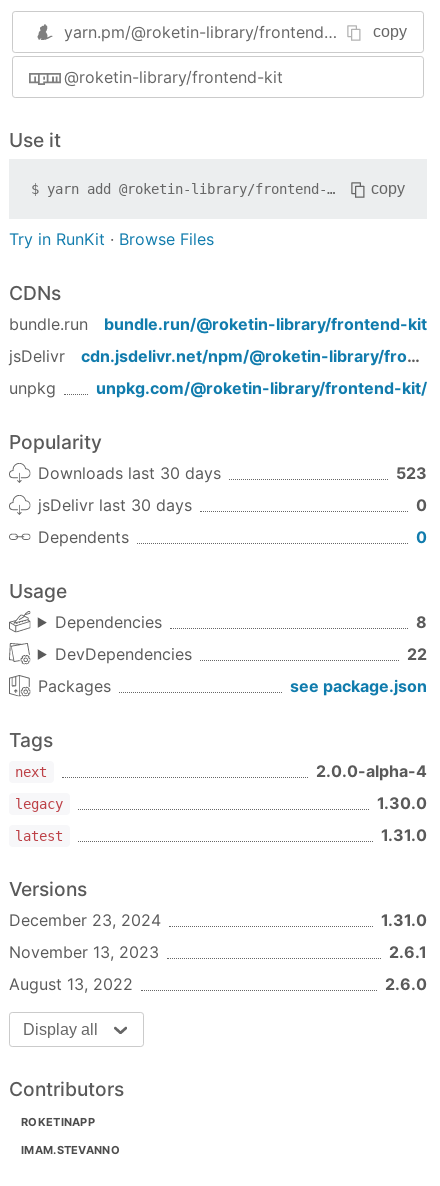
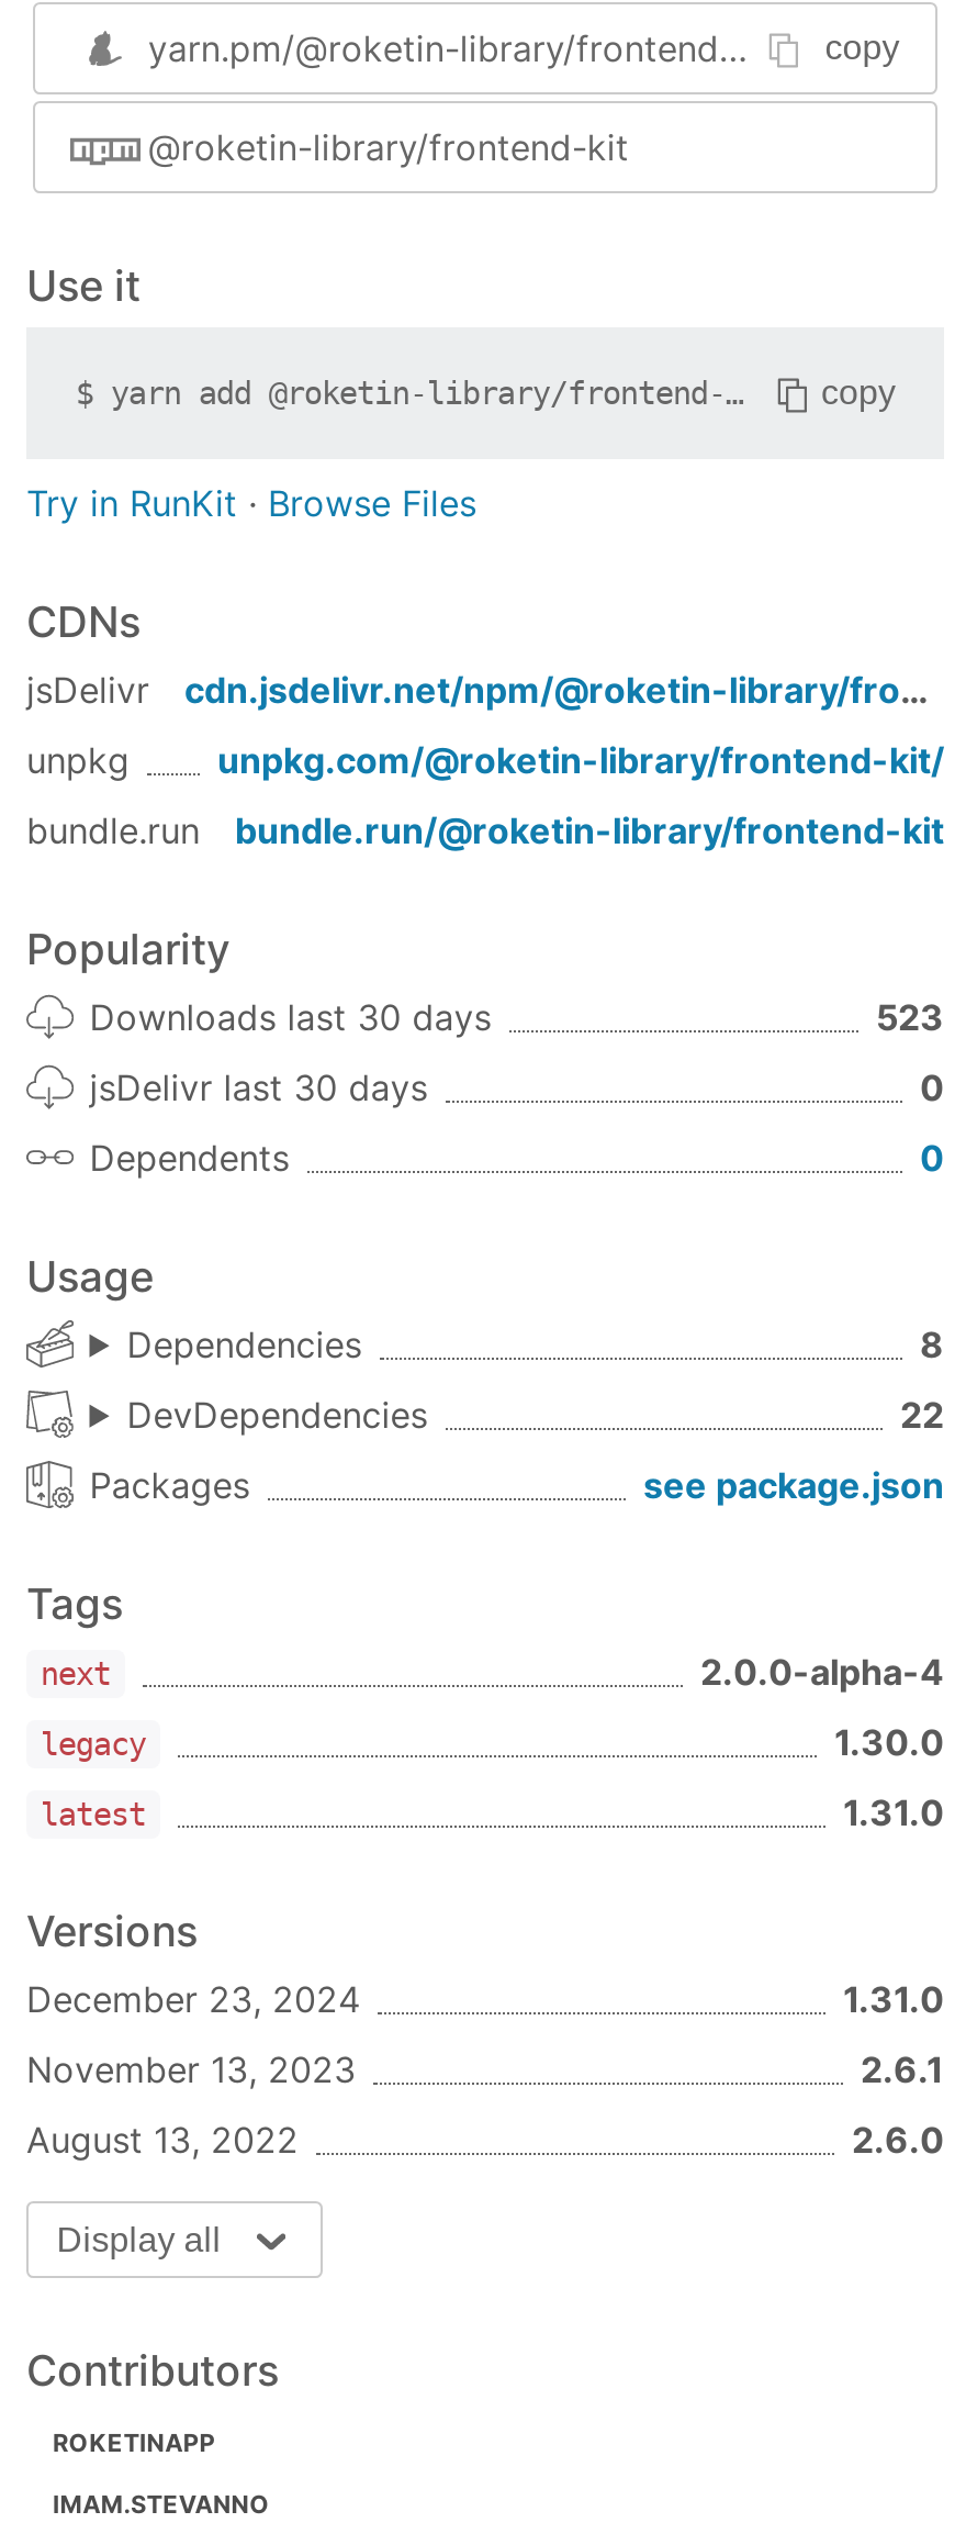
moved down: bundle.run | bundle.run/@roketin-library/frontend-kit

moved up: jsDelivr | unpkg | unpkg.com/@roketin-library/frontend-kit/
